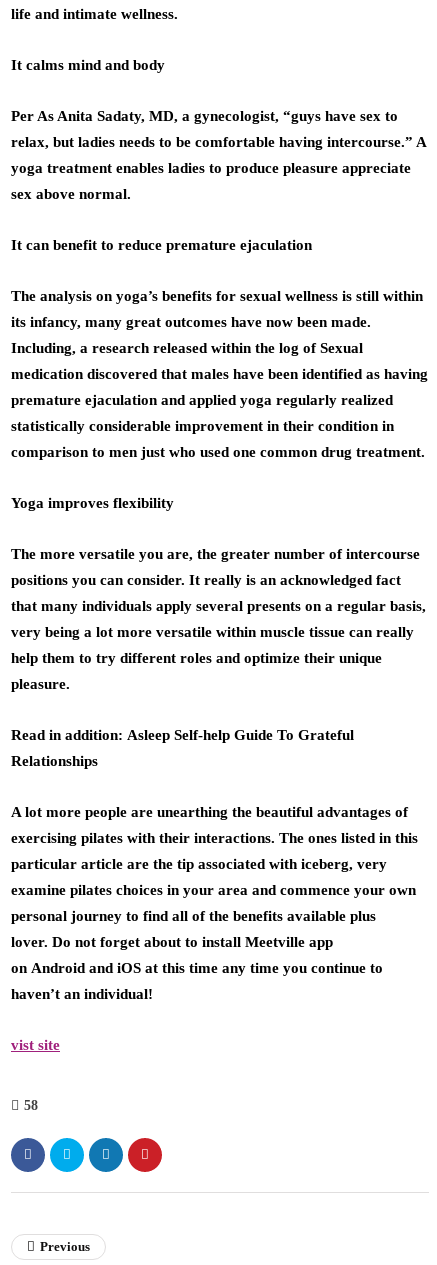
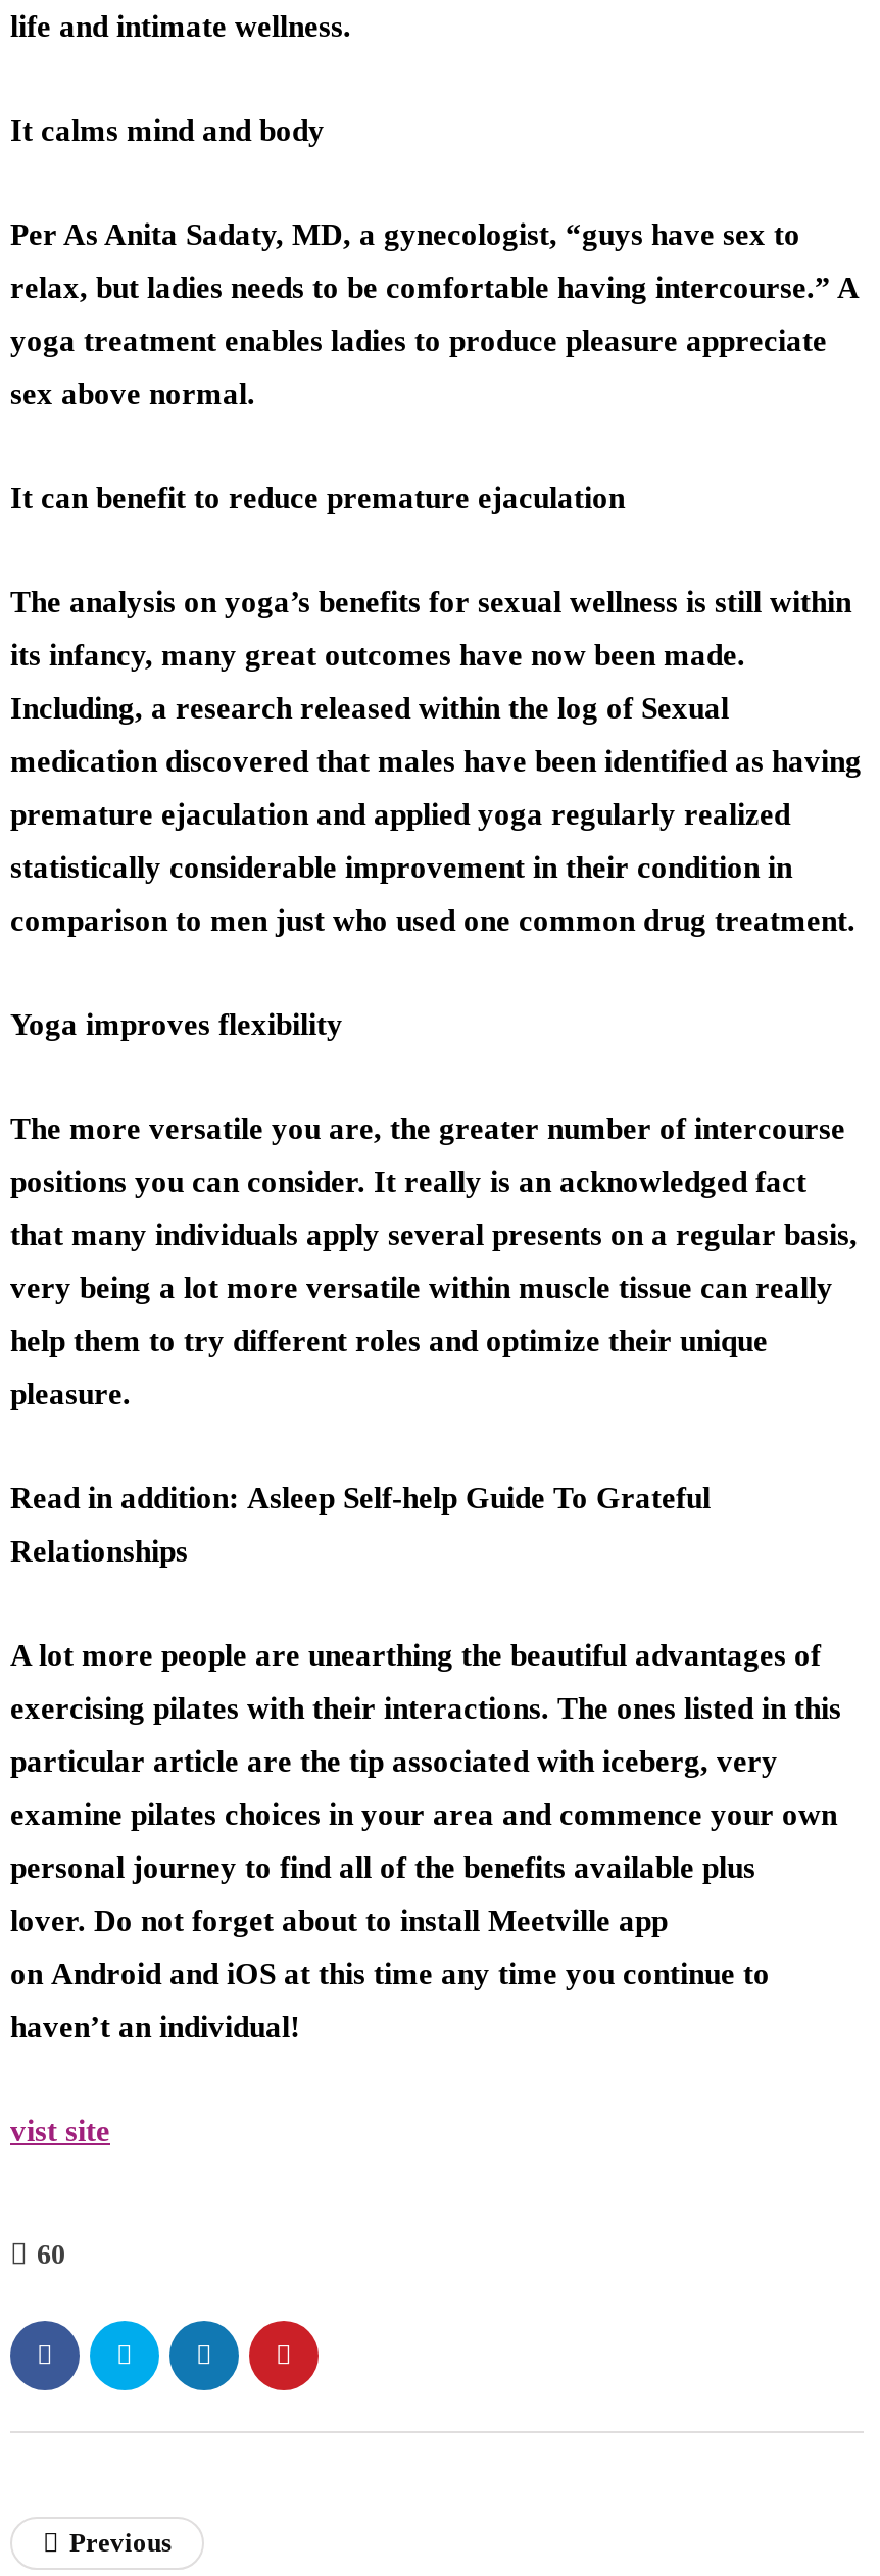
- 58
+ 60
